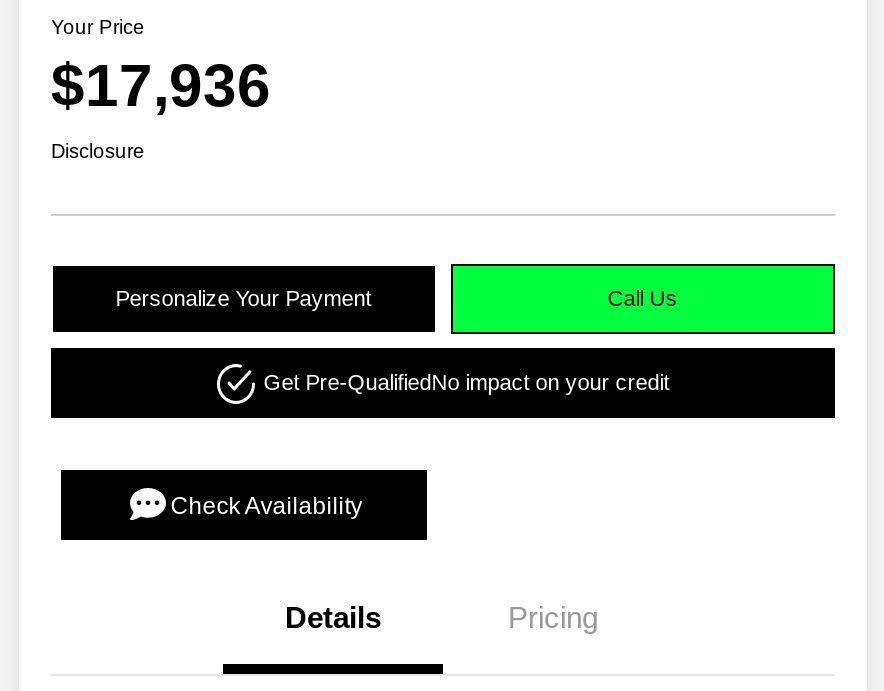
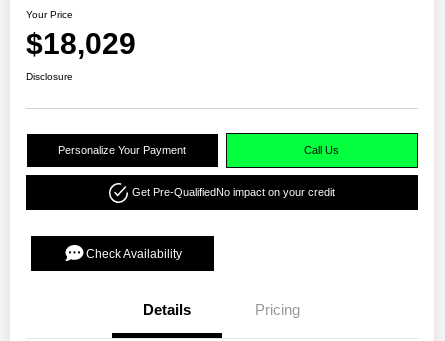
- $17,936
+ $18,029
